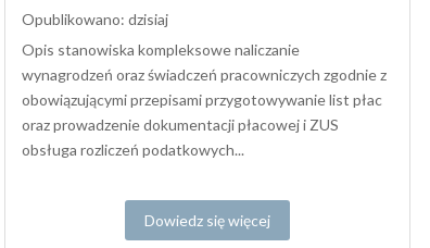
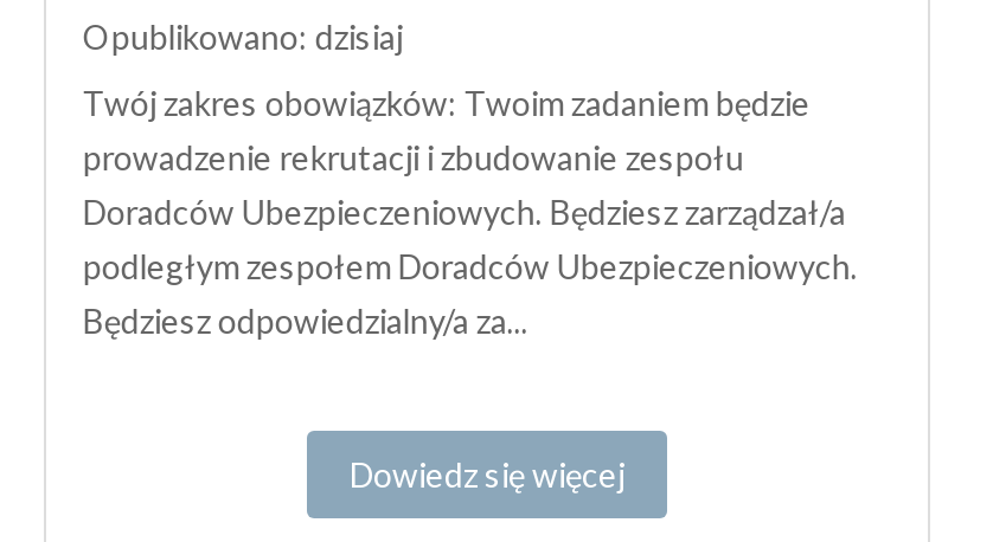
- Opis stanowiska kompleksowe naliczanie
- wynagrodzeń oraz świadczeń pracowniczych zgodnie z
- obowiązującymi przepisami przygotowywanie list płac
- oraz prowadzenie dokumentacji płacowej i ZUS
- obsługa rozliczeń podatkowych...
+ Twój zakres obowiązków: Twoim zadaniem będzie
+ prowadzenie rekrutacji i zbudowanie zespołu
+ Doradców Ubezpieczeniowych. Będziesz zarządzał/a
+ podległym zespołem Doradców Ubezpieczeniowych.
+ Będziesz odpowiedzialny/a za...
